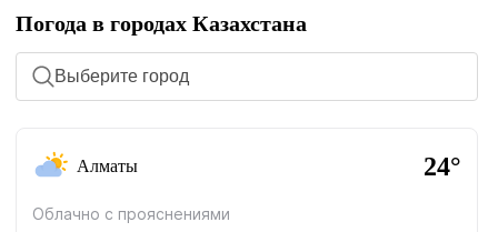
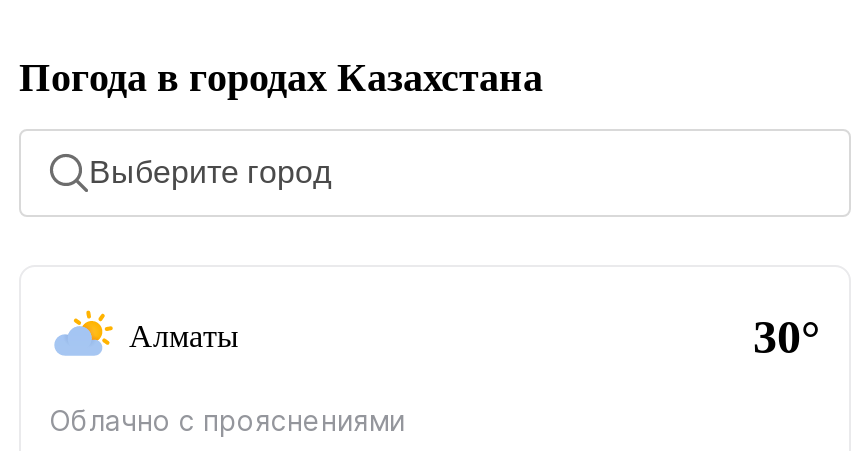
- 24°
+ 30°
